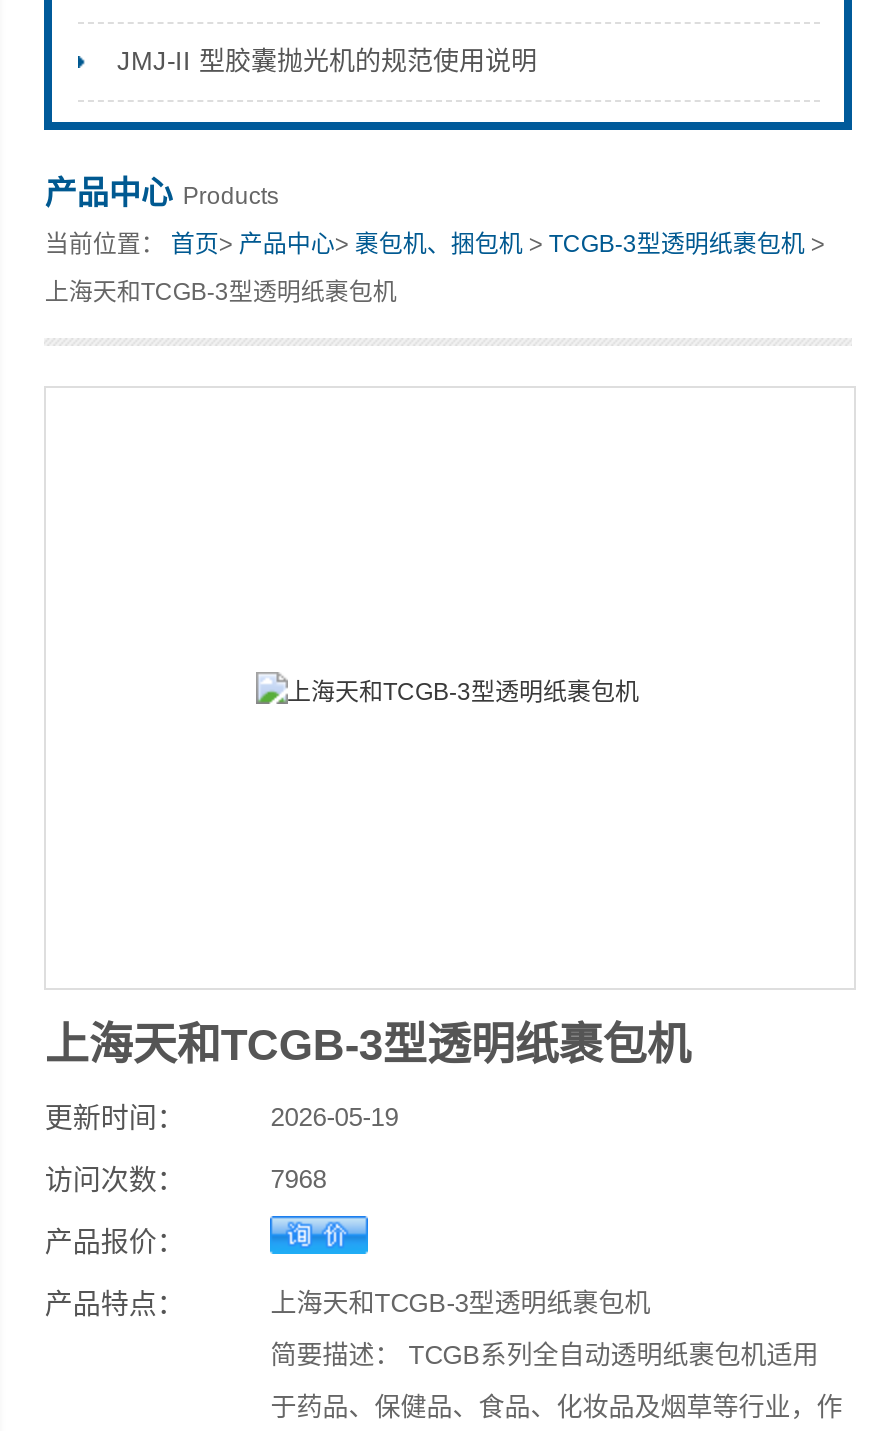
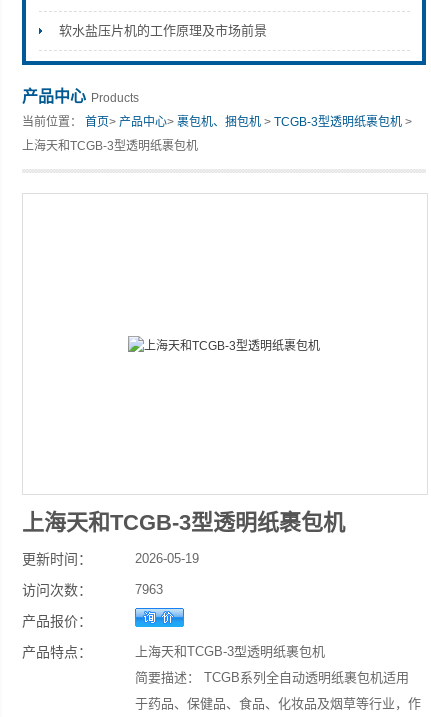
- JMJ-II 型胶囊抛光机的规范使用说明
+ 软水盐压片机的工作原理及市场前景

- 7968
+ 7963
